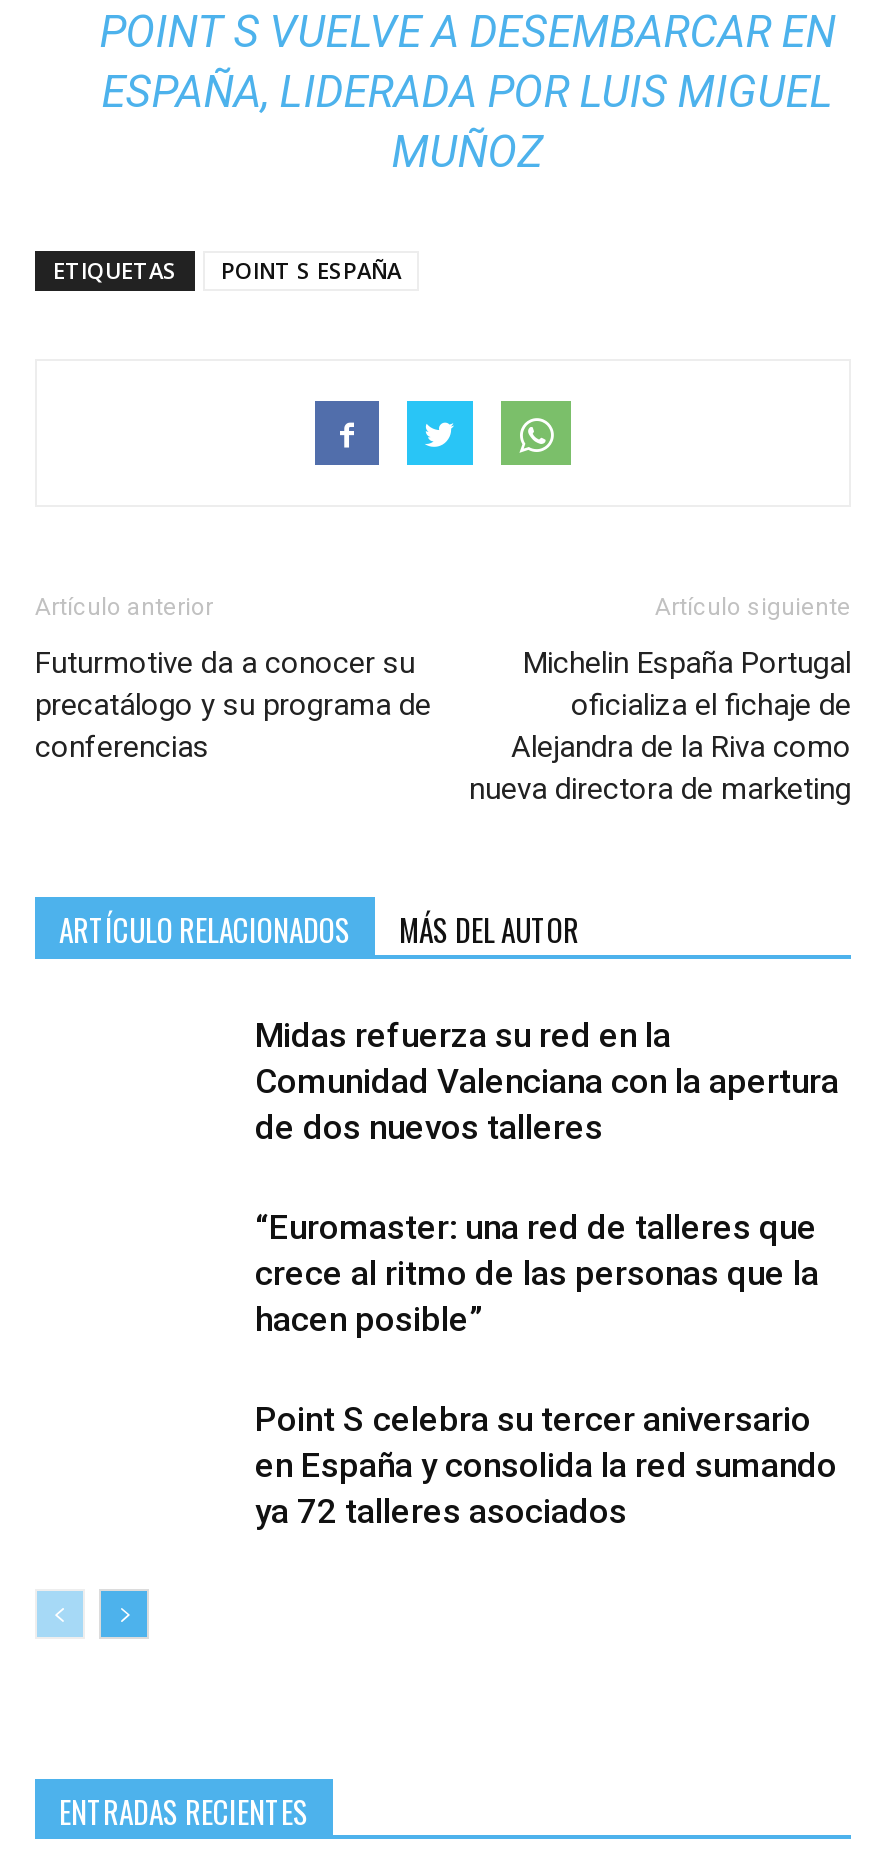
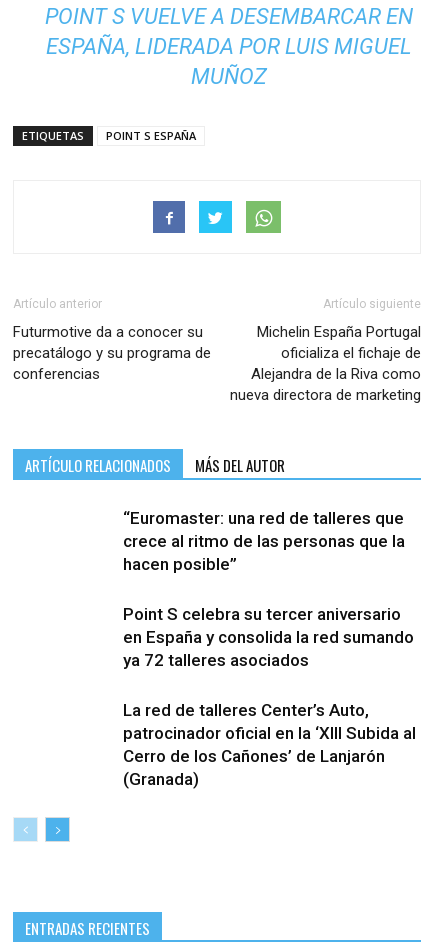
- Midas refuerza su red en la
- Comunidad Valenciana con la apertura
- de dos nuevos talleres

moved up: “Euromaster: una red de talleres que | crece al ritmo de las personas que la | hacen posible” | Point S celebra su tercer aniversario | en España y consolida la red sumando | ya 72 talleres asociados

+ La red de talleres Center’s Auto,
+ patrocinador oficial en la ‘XIII Subida al
+ Cerro de los Cañones’ de Lanjarón
+ (Granada)
